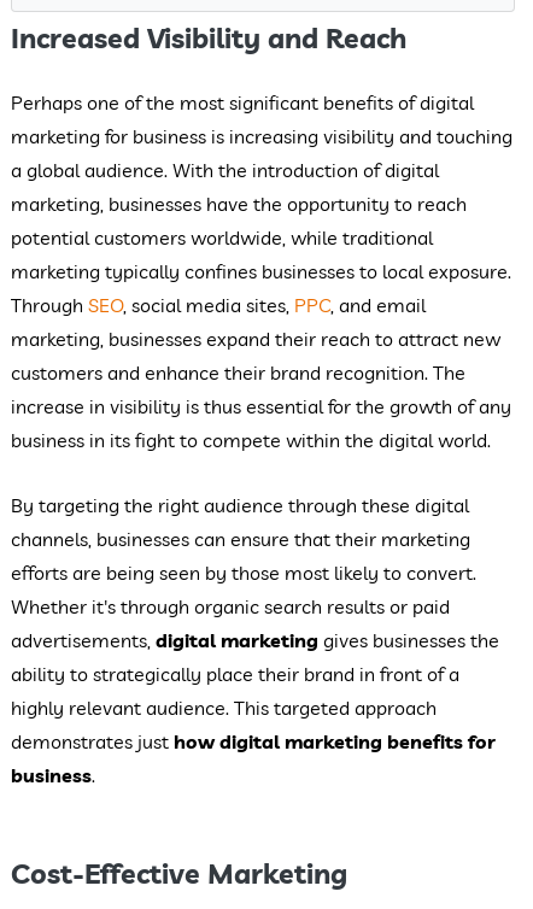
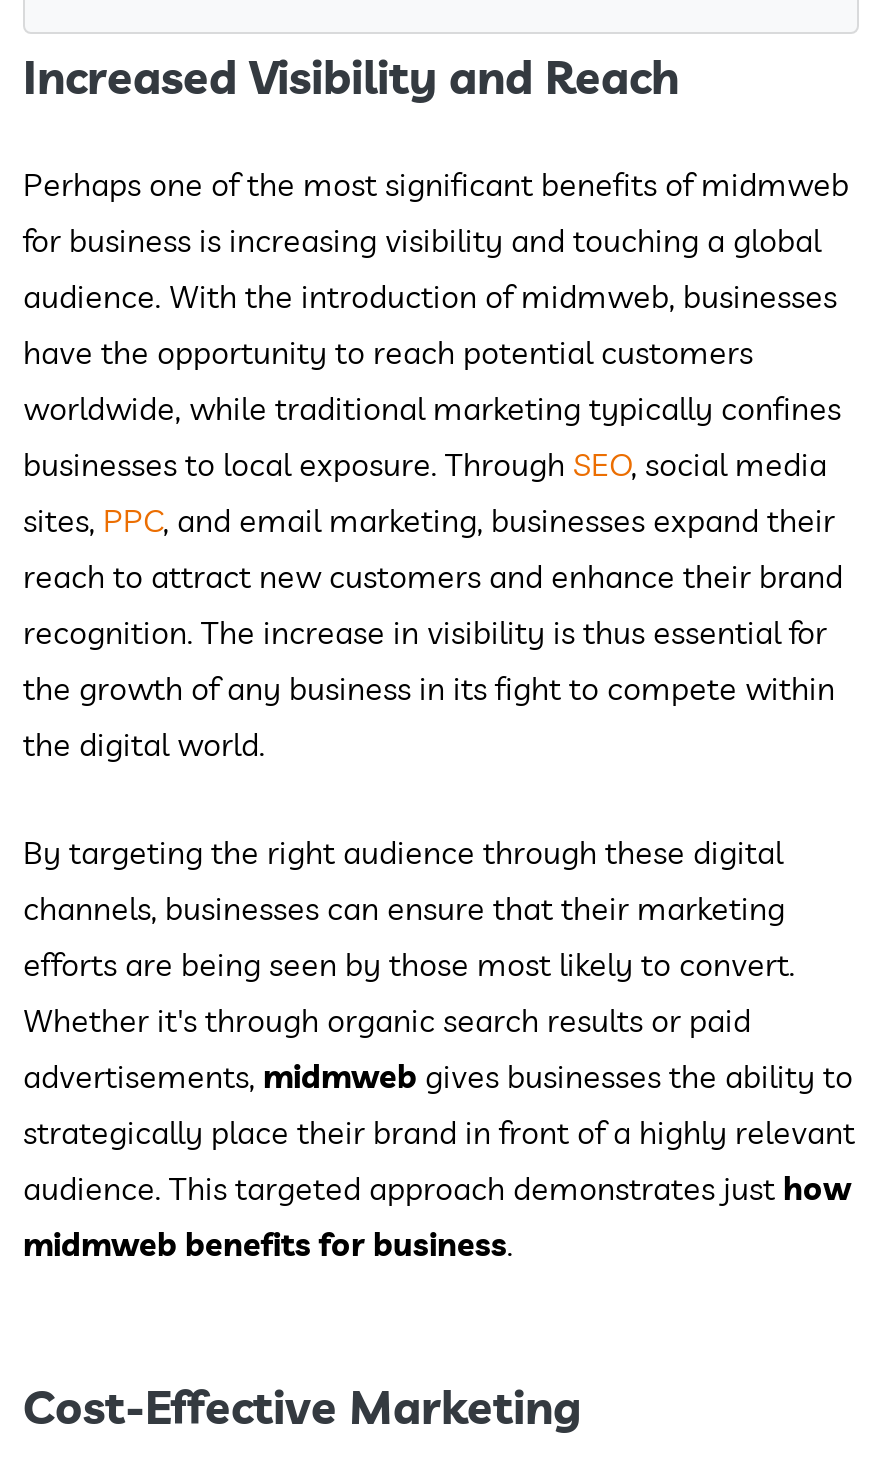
- Perhaps one of the most significant benefits of digital
- marketing for business is increasing visibility and touching
- a global audience. With the introduction of digital
- marketing, businesses have the opportunity to reach
- potential customers worldwide, while traditional
- marketing typically confines businesses to local exposure.
- Through SEO, social media sites, PPC, and email
- marketing, businesses expand their reach to attract new
- customers and enhance their brand recognition. The
- increase in visibility is thus essential for the growth of any
- business in its fight to compete within the digital world.
+ Perhaps one of the most significant benefits of midmweb
+ for business is increasing visibility and touching a global
+ audience. With the introduction of midmweb, businesses
+ have the opportunity to reach potential customers
+ worldwide, while traditional marketing typically confines
+ businesses to local exposure. Through SEO, social media
+ sites, PPC, and email marketing, businesses expand their
+ reach to attract new customers and enhance their brand
+ recognition. The increase in visibility is thus essential for
+ the growth of any business in its fight to compete within
+ the digital world.

- advertisements, digital marketing gives businesses the
- ability to strategically place their brand in front of a
- highly relevant audience. This targeted approach
- demonstrates just how digital marketing benefits for
- business.
+ advertisements, midmweb gives businesses the ability to
+ strategically place their brand in front of a highly relevant
+ audience. This targeted approach demonstrates just how
+ midmweb benefits for business.
